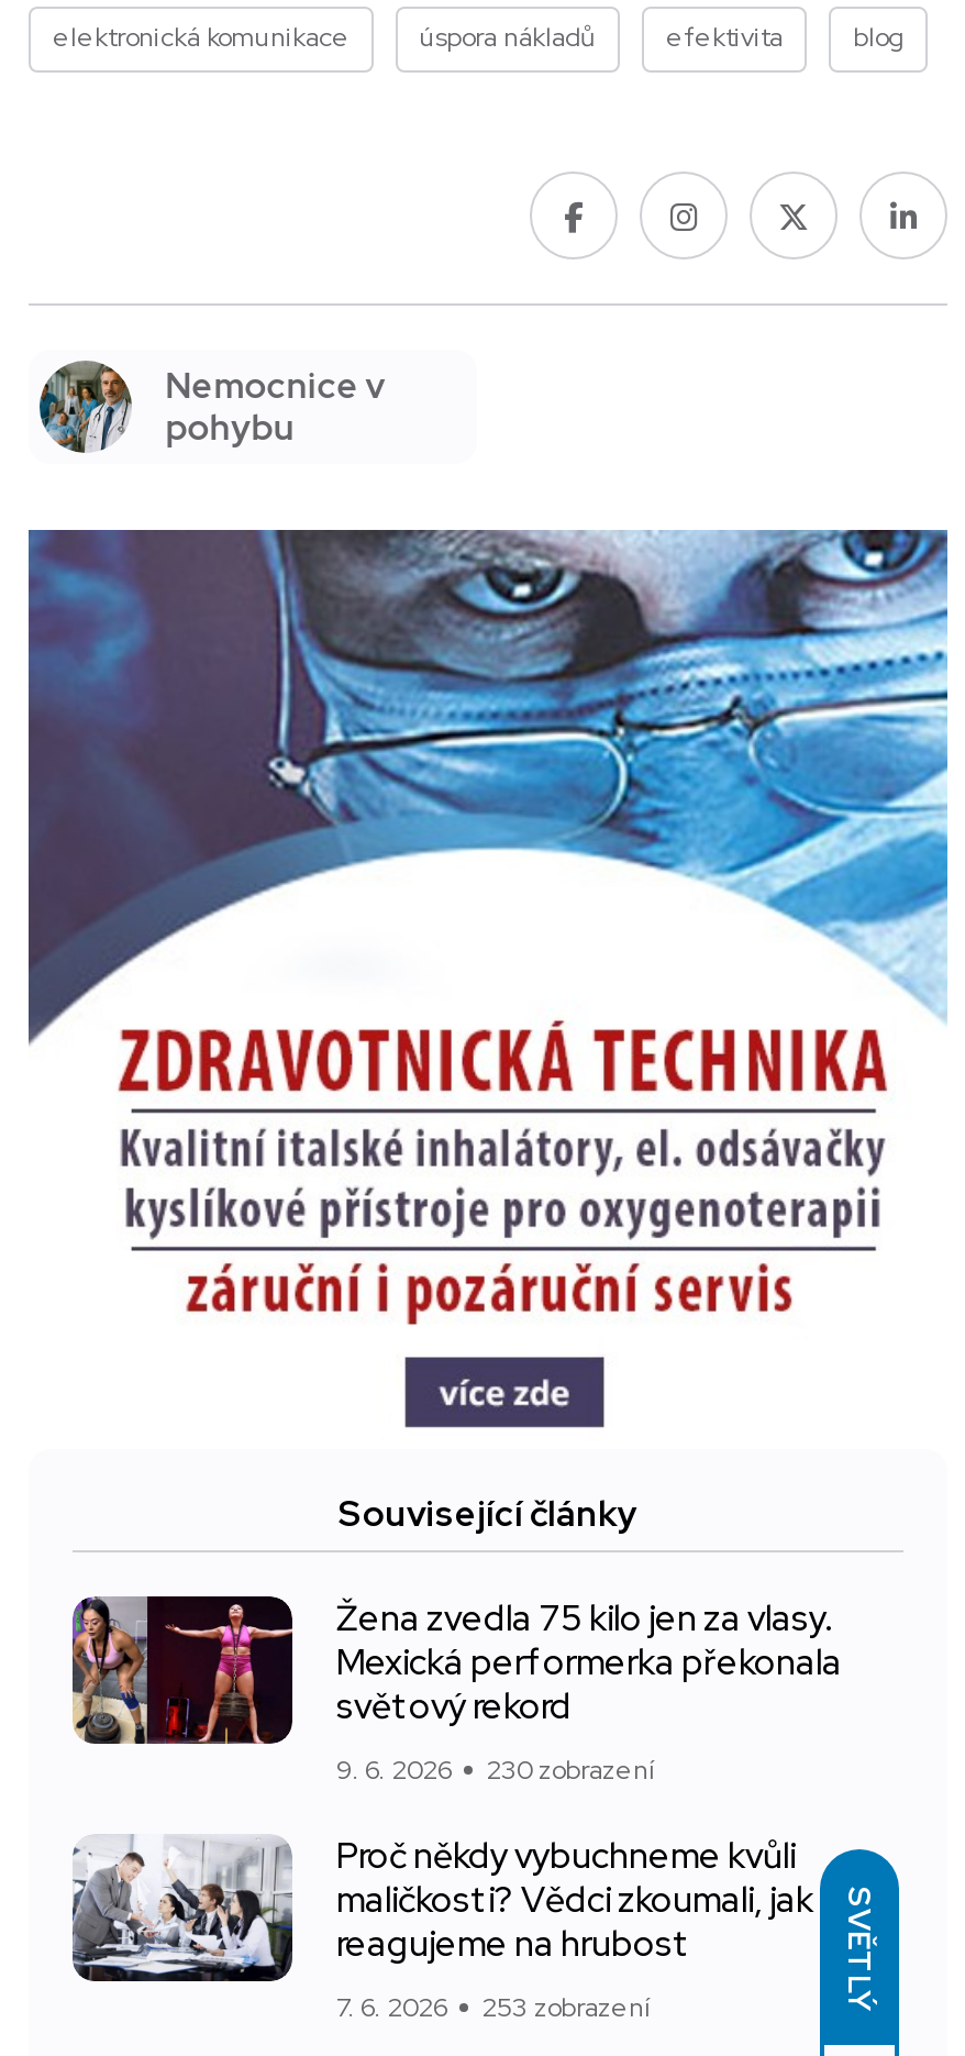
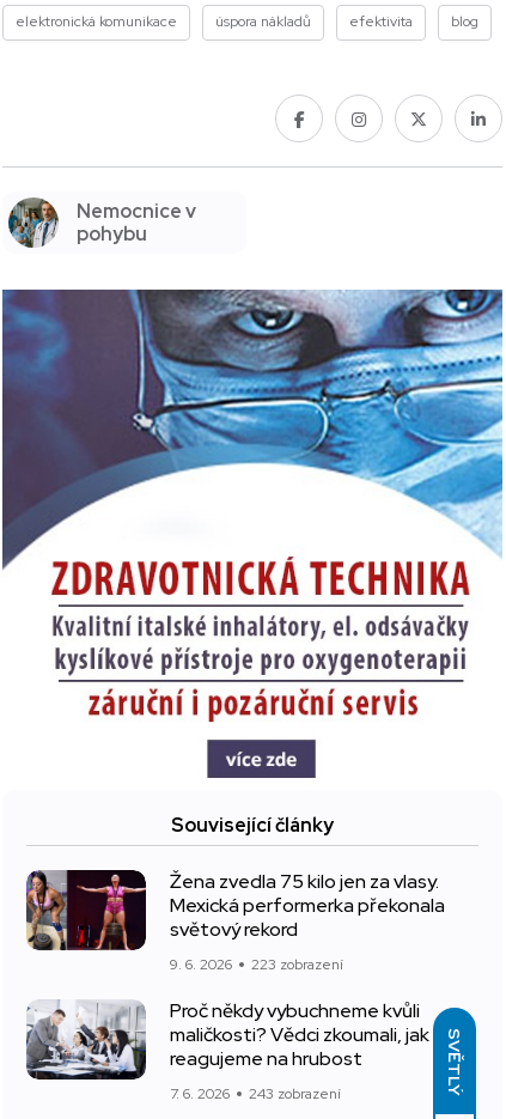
- 9. 6. 2026 230 zobrazení
+ 9. 6. 2026 223 zobrazení

- 7. 6. 2026 253 zobrazení
+ 7. 6. 2026 243 zobrazení
